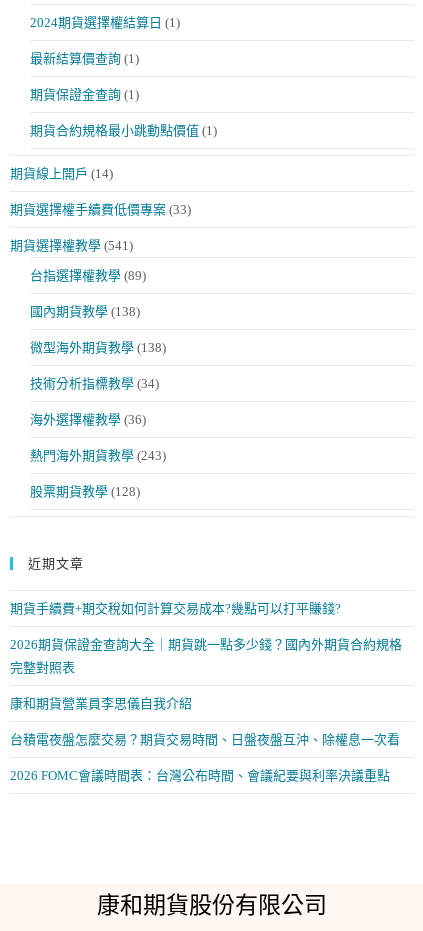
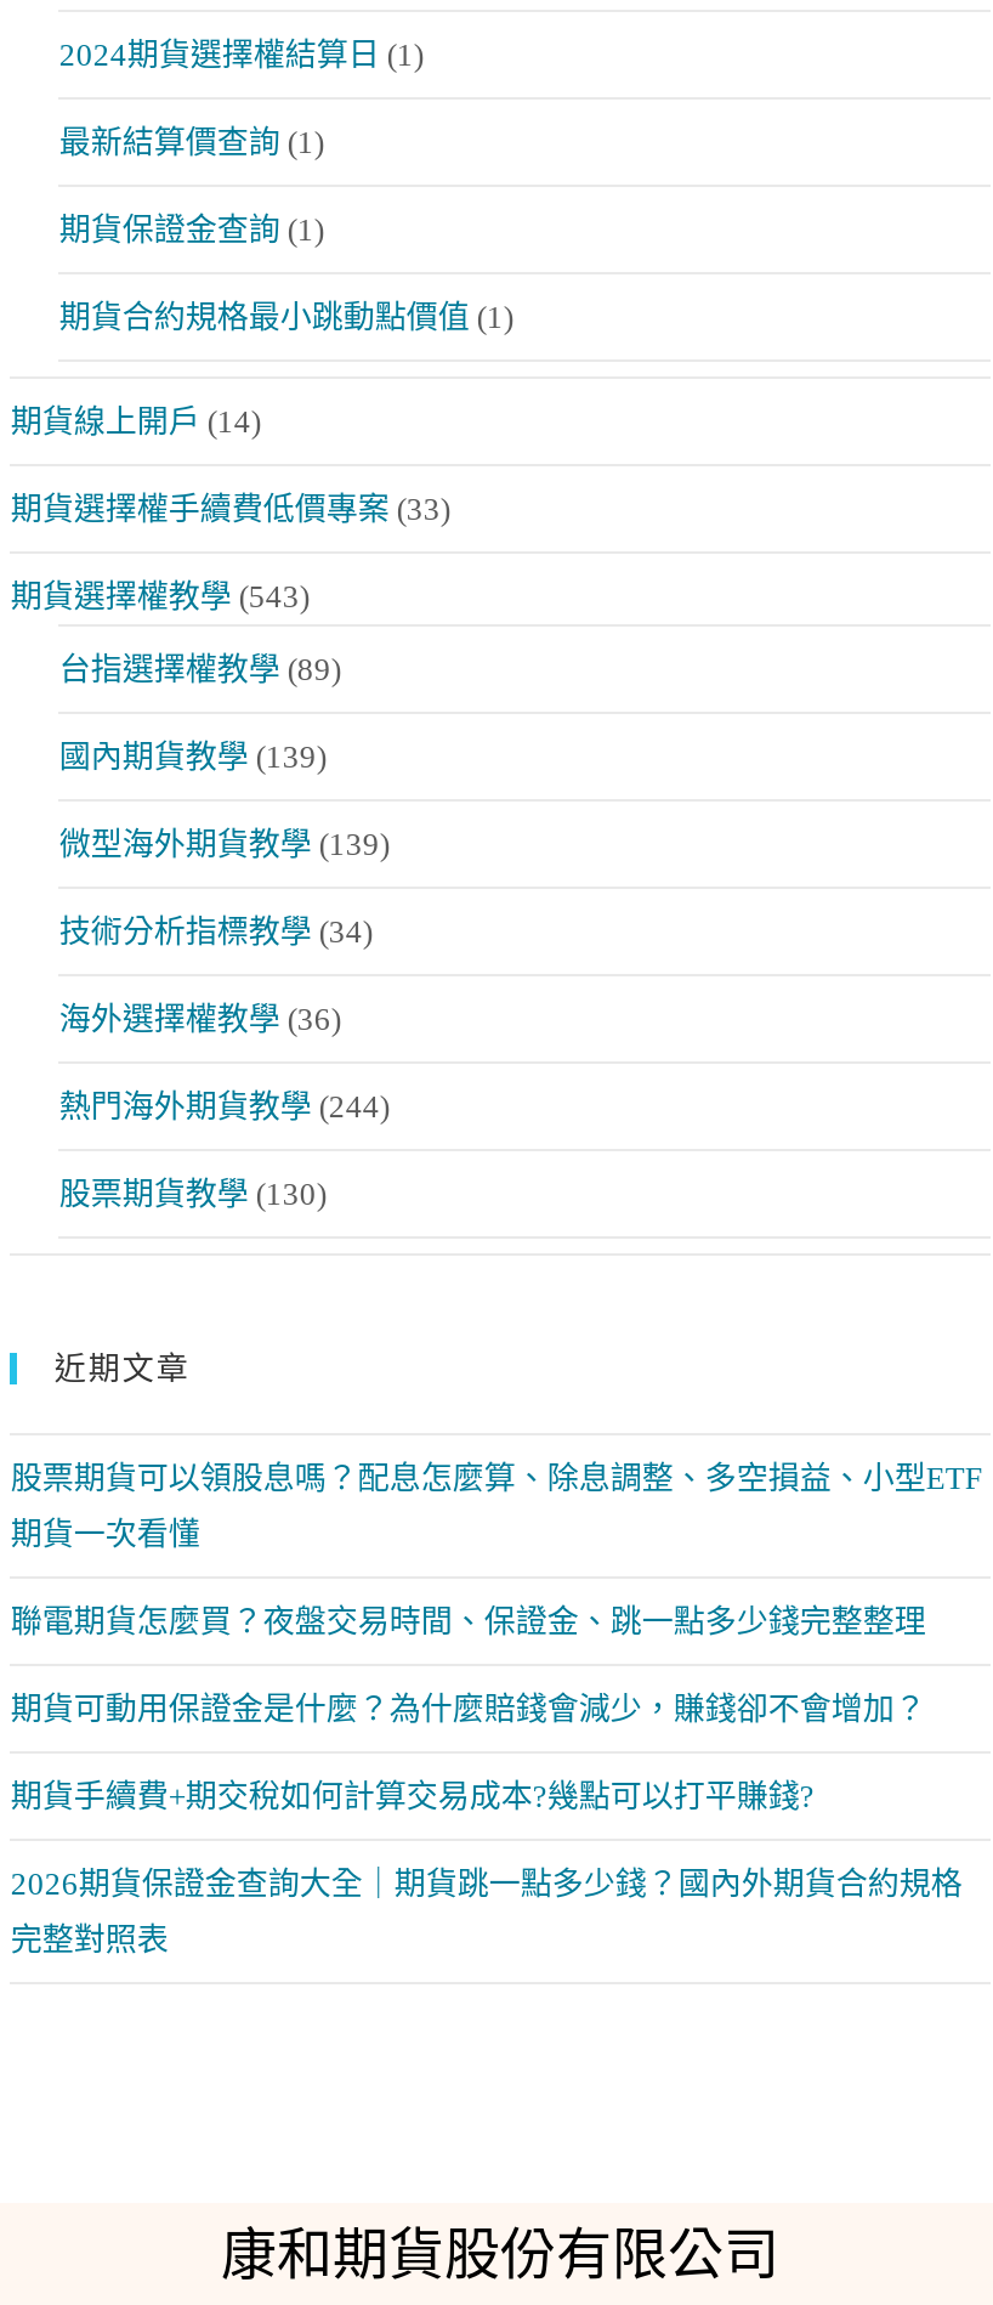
- 期貨選擇權教學 (541)
+ 期貨選擇權教學 (543)

- 國內期貨教學 (138)
+ 國內期貨教學 (139)

- 微型海外期貨教學 (138)
+ 微型海外期貨教學 (139)

- 熱門海外期貨教學 (243)
+ 熱門海外期貨教學 (244)

- 股票期貨教學 (128)
+ 股票期貨教學 (130)

+ 股票期貨可以領股息嗎？配息怎麼算、除息調整、多空損益、小型ETF
+ 期貨一次看懂
+ 聯電期貨怎麼買？夜盤交易時間、保證金、跳一點多少錢完整整理
+ 期貨可動用保證金是什麼？為什麼賠錢會減少，賺錢卻不會增加？

moved down: 期貨手續費+期交稅如何計算交易成本?幾點可以打平賺錢? | 2026期貨保證金查詢大全｜期貨跳一點多少錢？國內外期貨合約規格 | 完整對照表

- 康和期貨營業員李思儀自我介紹
- 台積電夜盤怎麼交易？期貨交易時間、日盤夜盤互沖、除權息一次看
- 2026 FOMC會議時間表：台灣公布時間、會議紀要與利率決議重點
